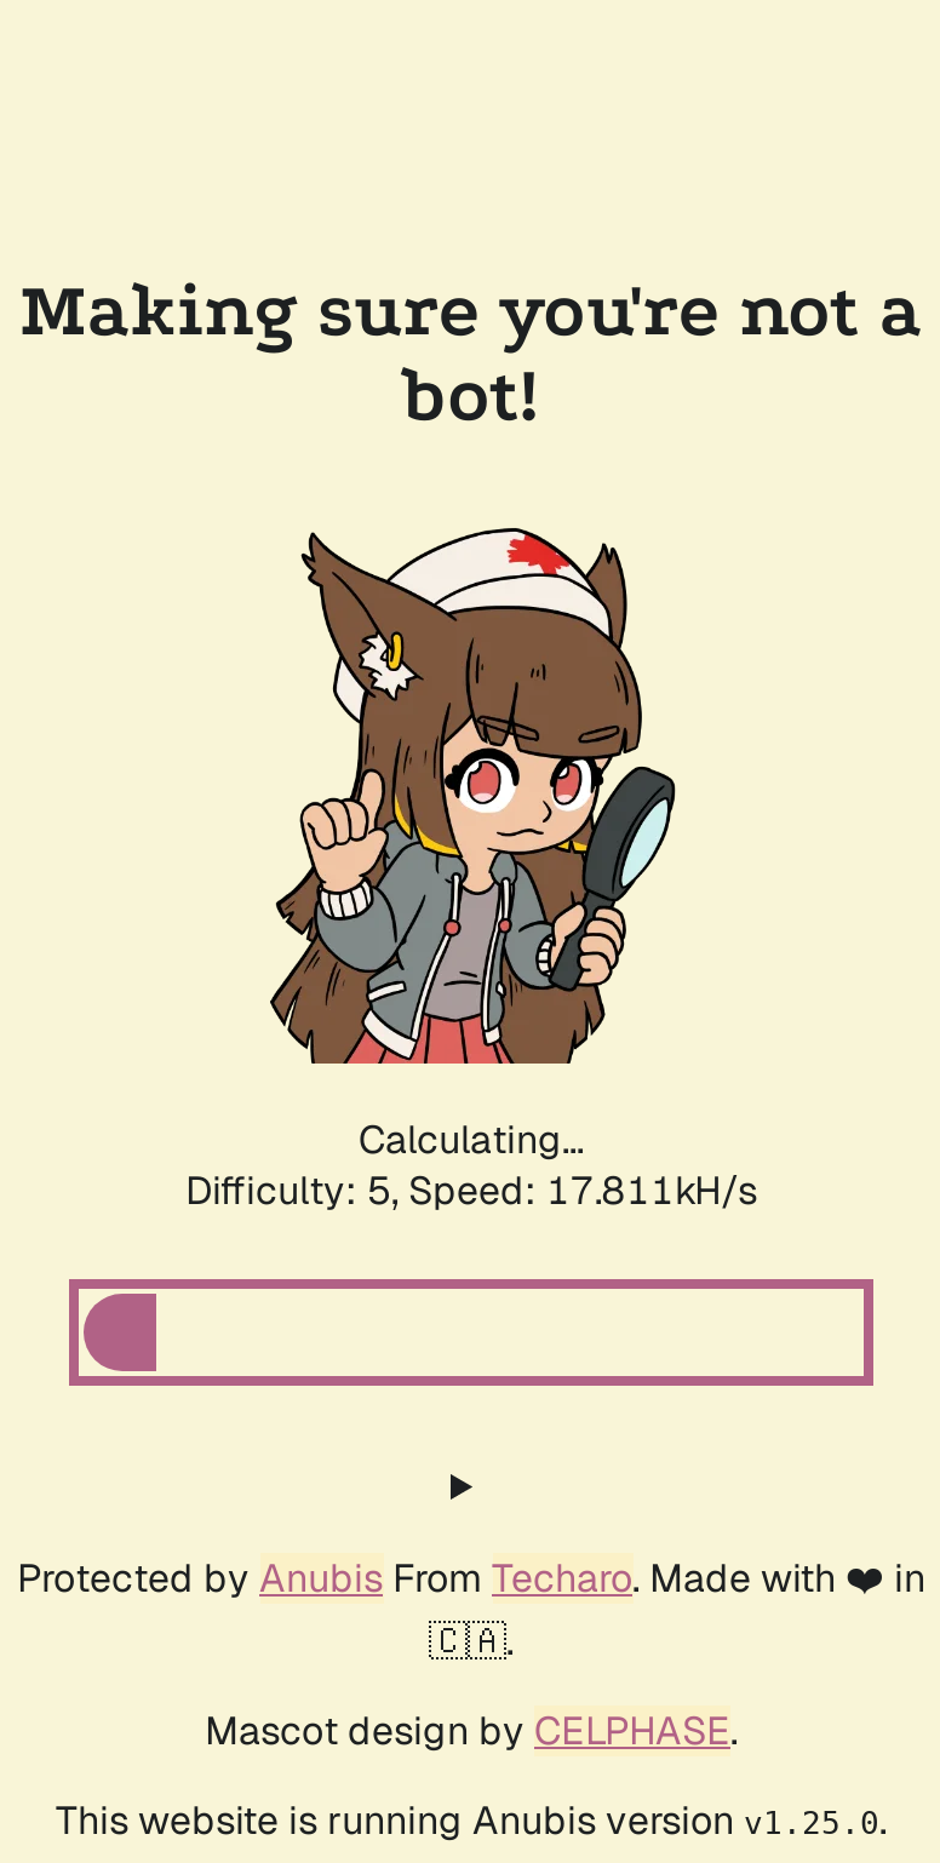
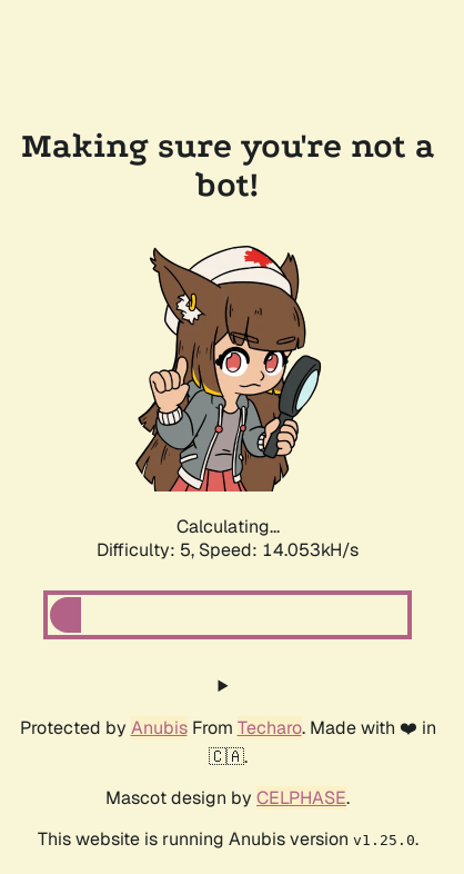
- Difficulty: 5, Speed: 17.811kH/s
+ Difficulty: 5, Speed: 14.053kH/s
